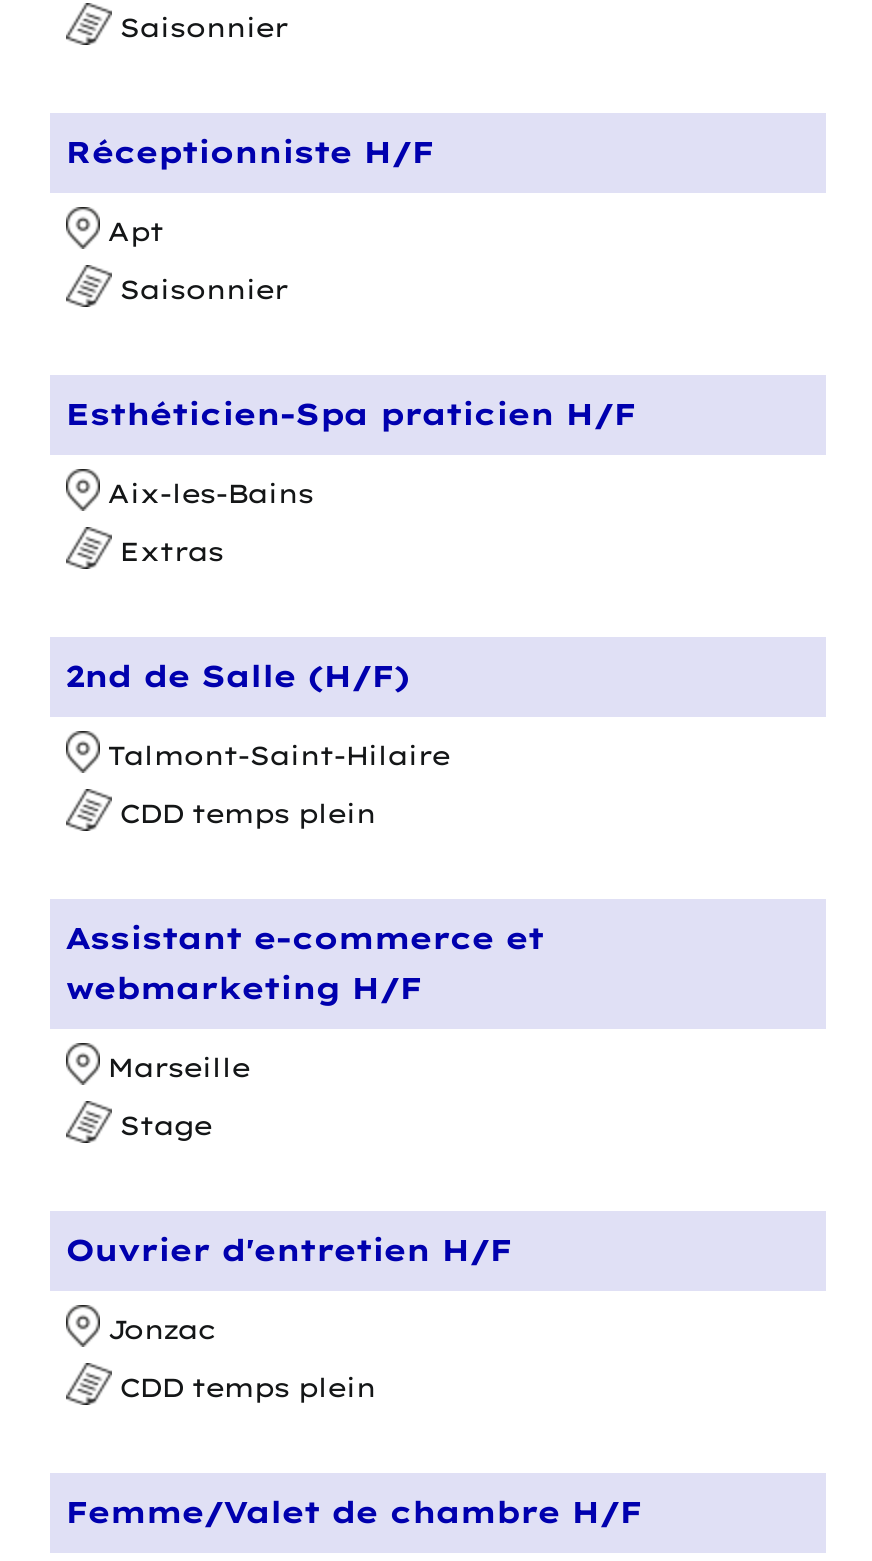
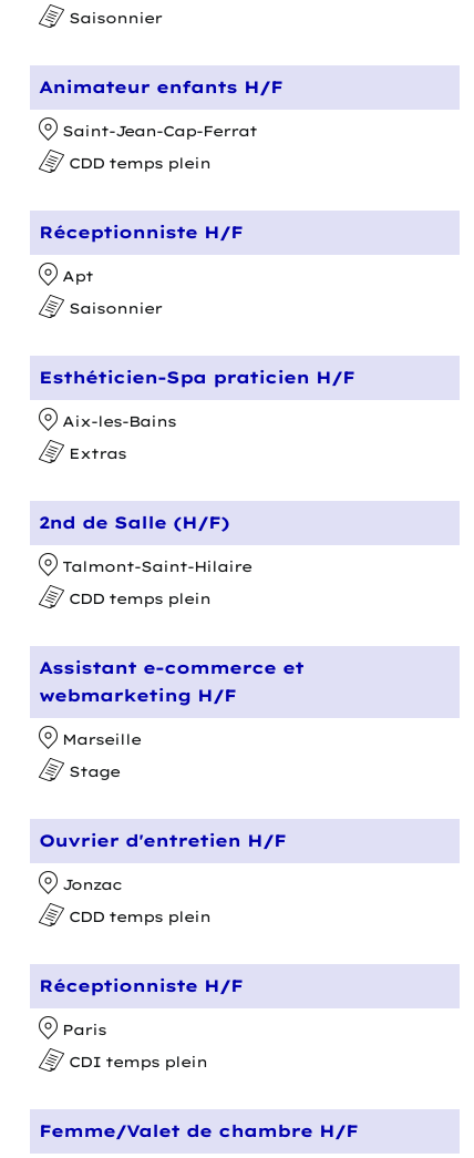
+ Animateur enfants H/F
+ Saint-Jean-Cap-Ferrat
+ CDD temps plein

+ Réceptionniste H/F
+ Paris
+ CDI temps plein
